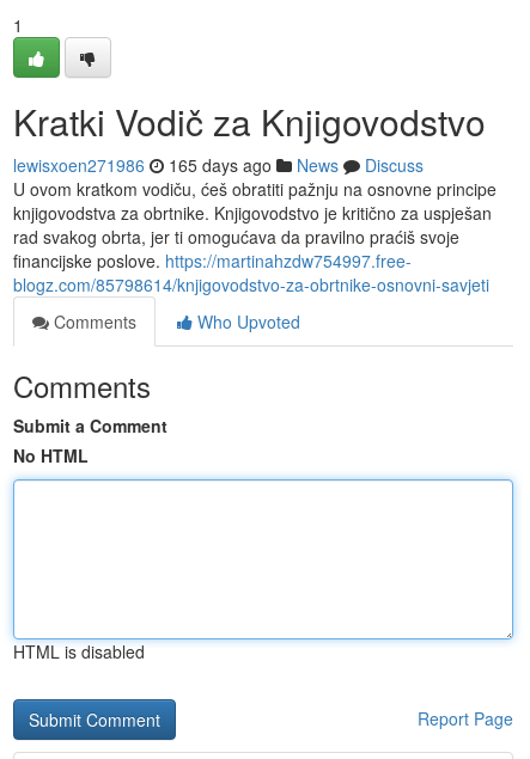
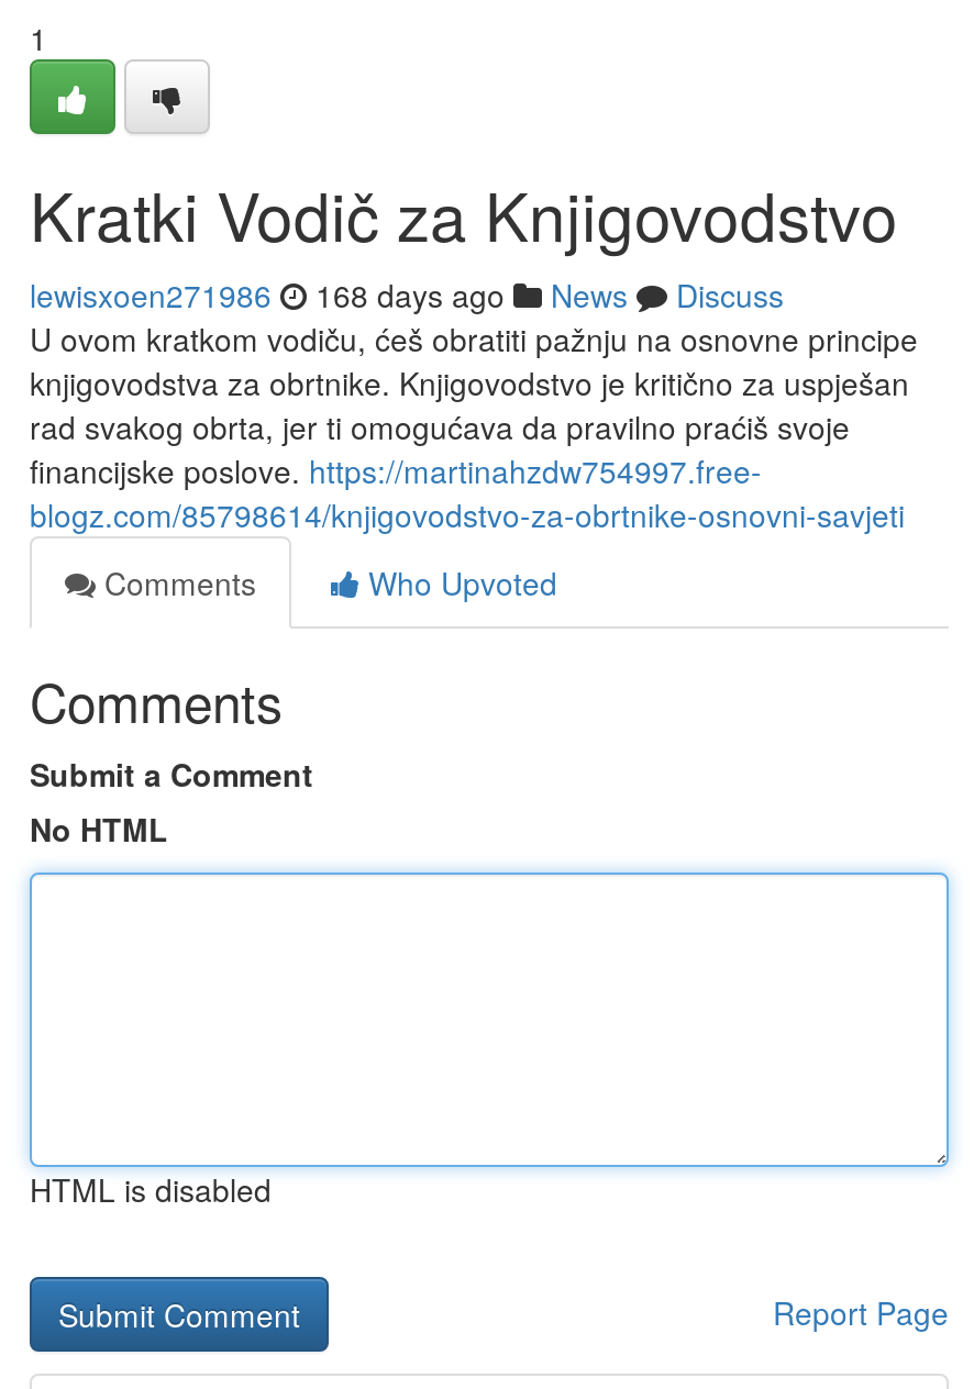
- lewisxoen271986 165 days ago News Discuss
+ lewisxoen271986 168 days ago News Discuss
